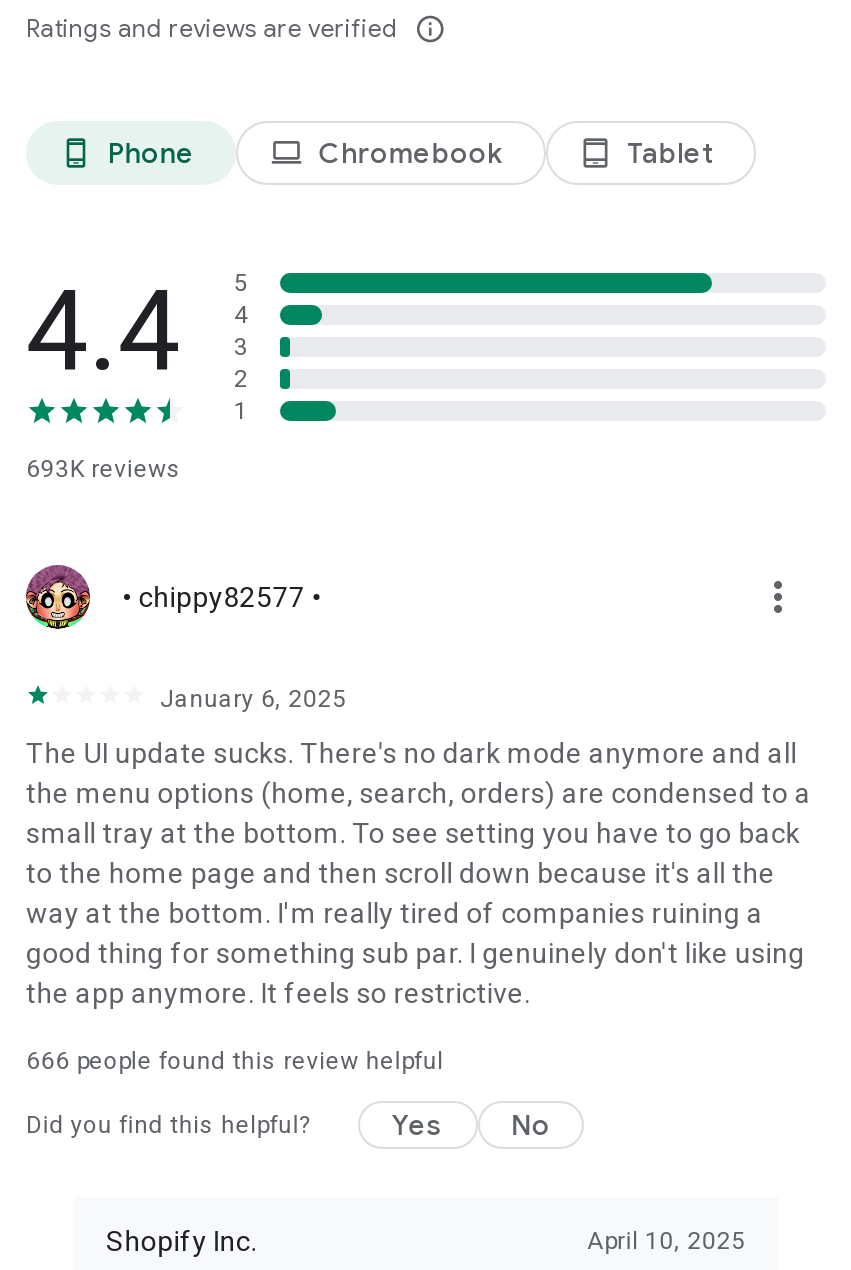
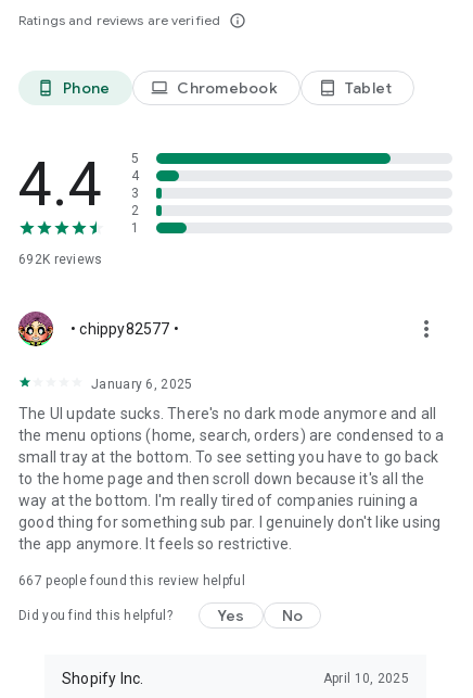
- 693K reviews
+ 692K reviews

- 666 people found this review helpful
+ 667 people found this review helpful
